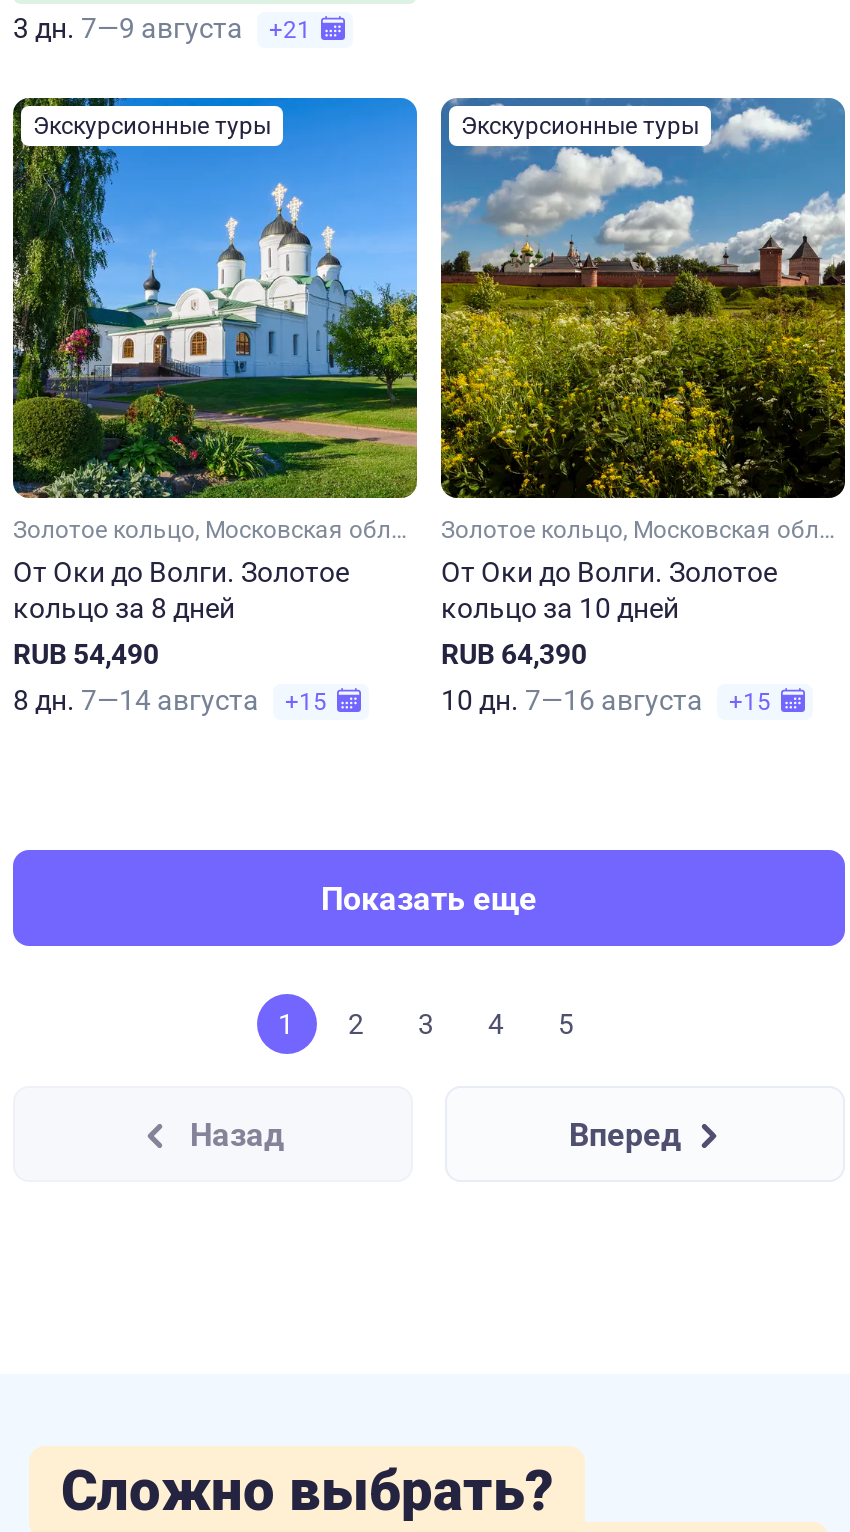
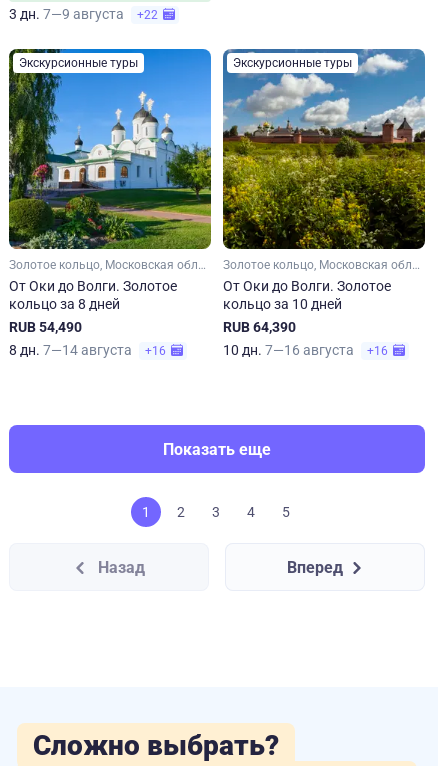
- +21
+ +22

- 8 дн. 7—14 августа +15
+ 8 дн. 7—14 августа +16

- 10 дн. 7—16 августа +15
+ 10 дн. 7—16 августа +16
